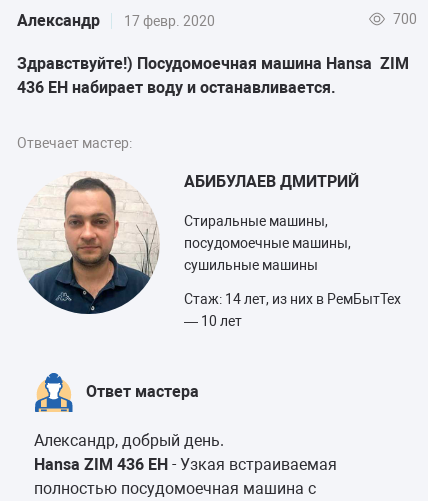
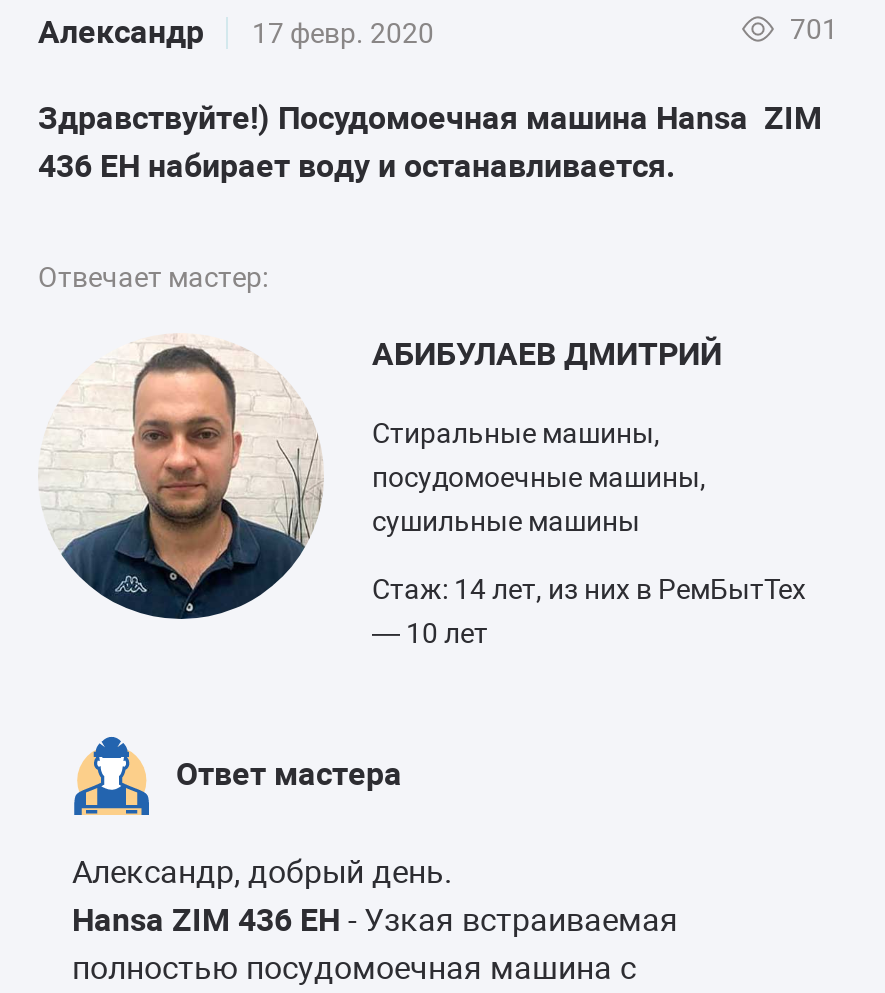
- 700
+ 701
